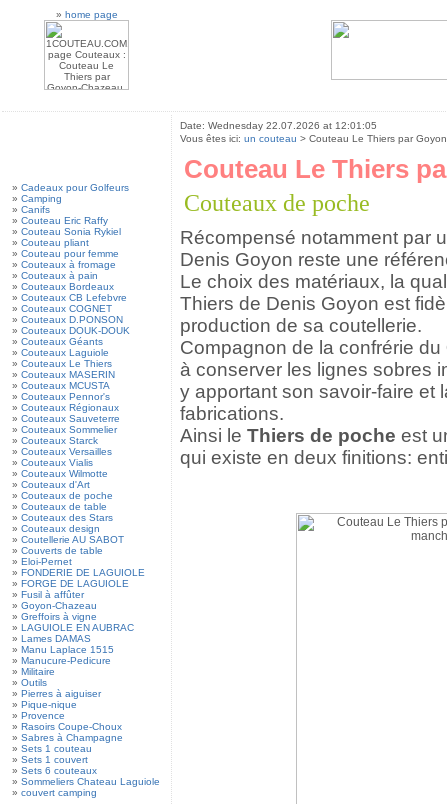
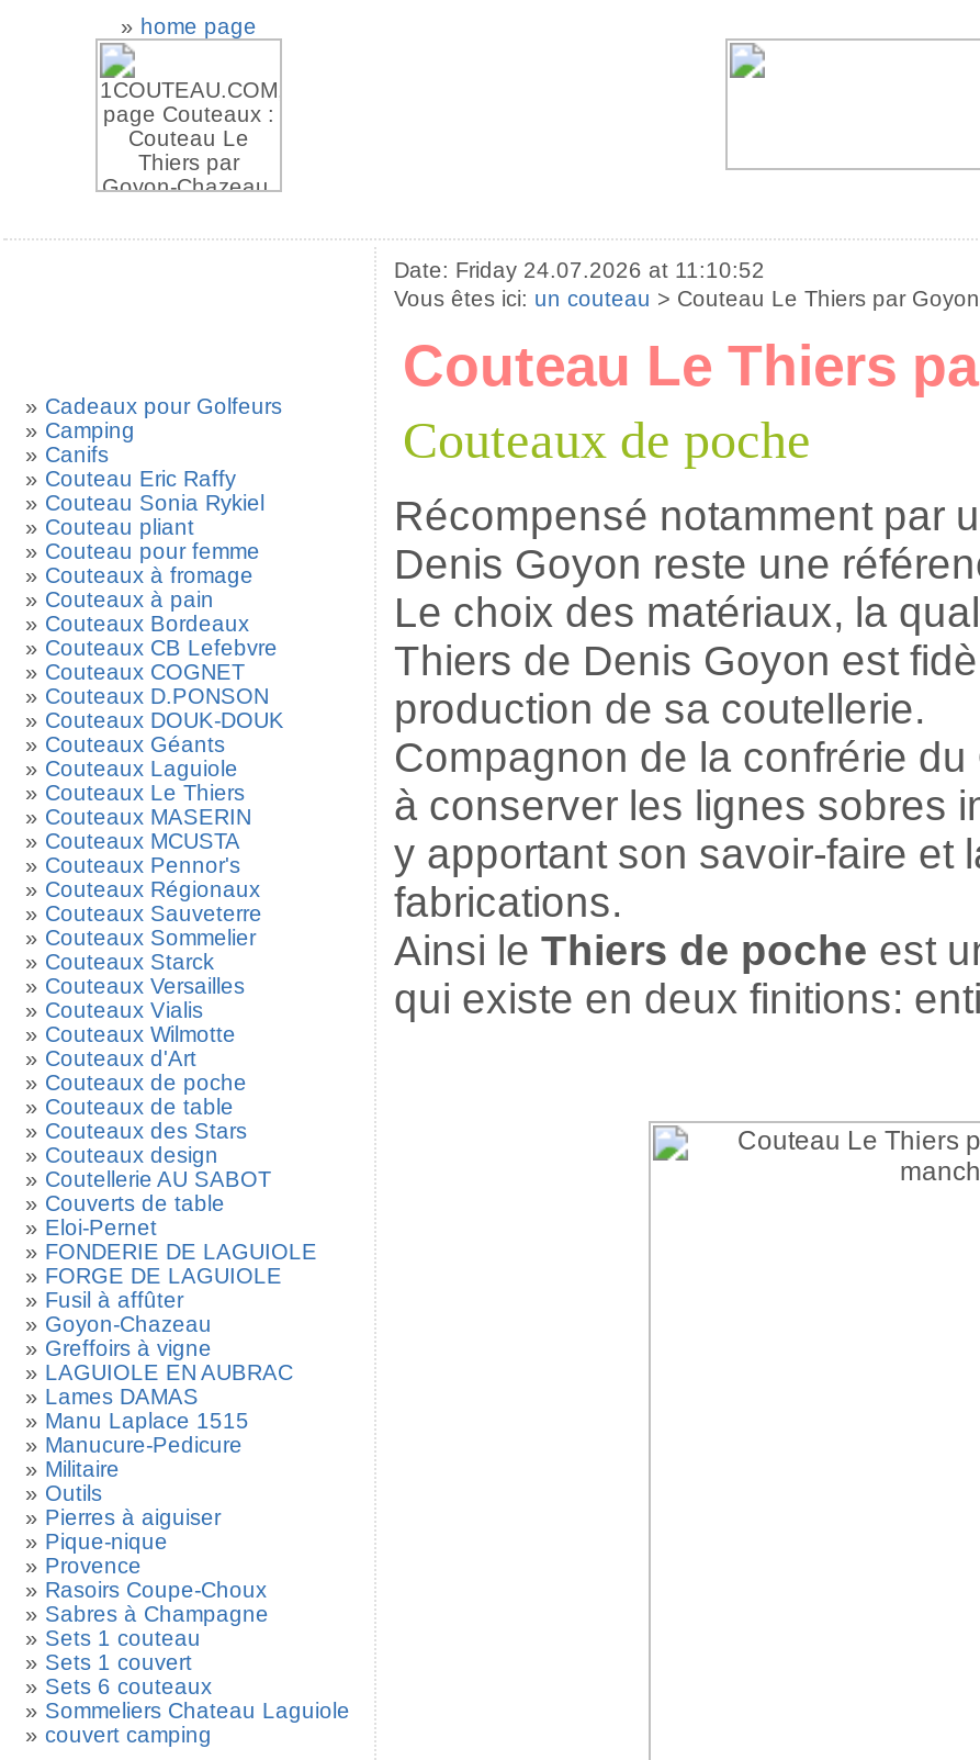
- Date: Wednesday 22.07.2026 at 12:01:05
+ Date: Friday 24.07.2026 at 11:10:52
